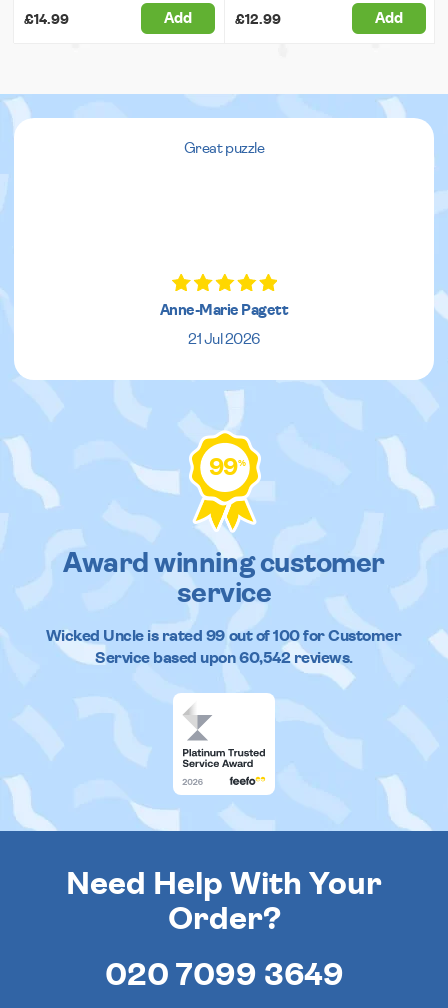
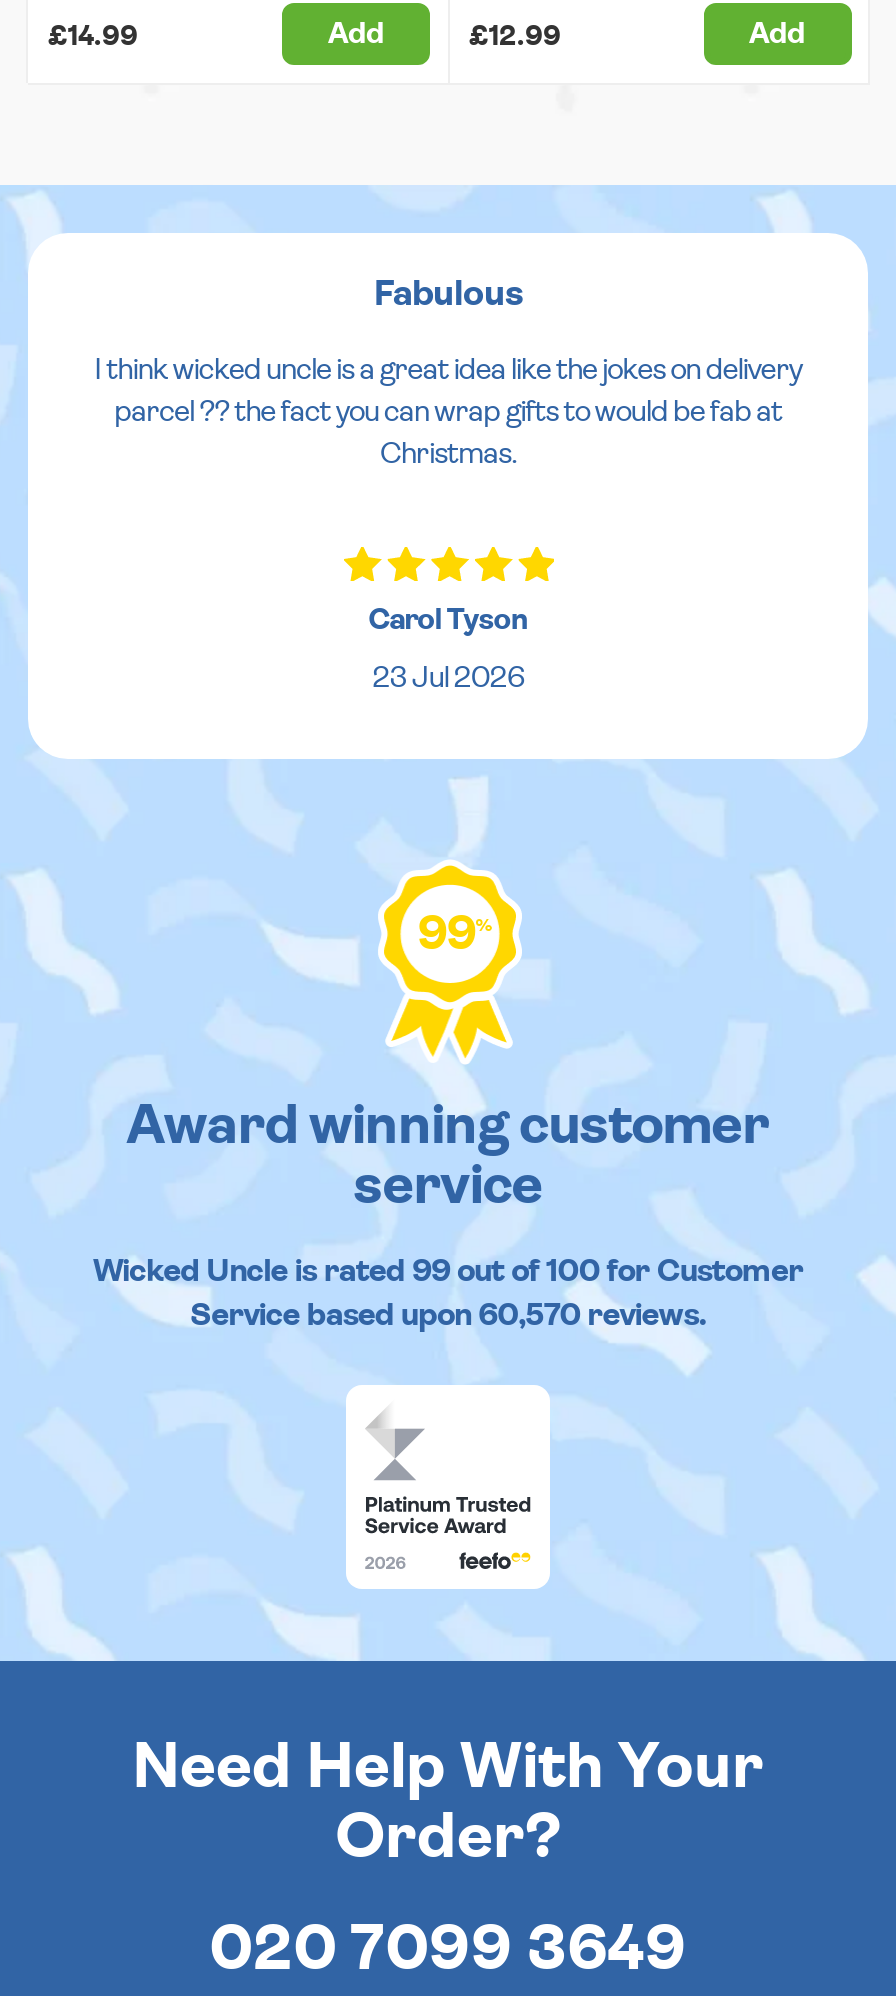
- Great puzzle
+ Fabulous
+ I think wicked uncle is a great idea like the jokes on delivery
+ parcel ?? the fact you can wrap gifts to would be fab at
+ Christmas.

- Anne-Marie Pagett
- 21 Jul 2026
+ Carol Tyson
+ 23 Jul 2026

- Service based upon 60,542 reviews.
+ Service based upon 60,570 reviews.
